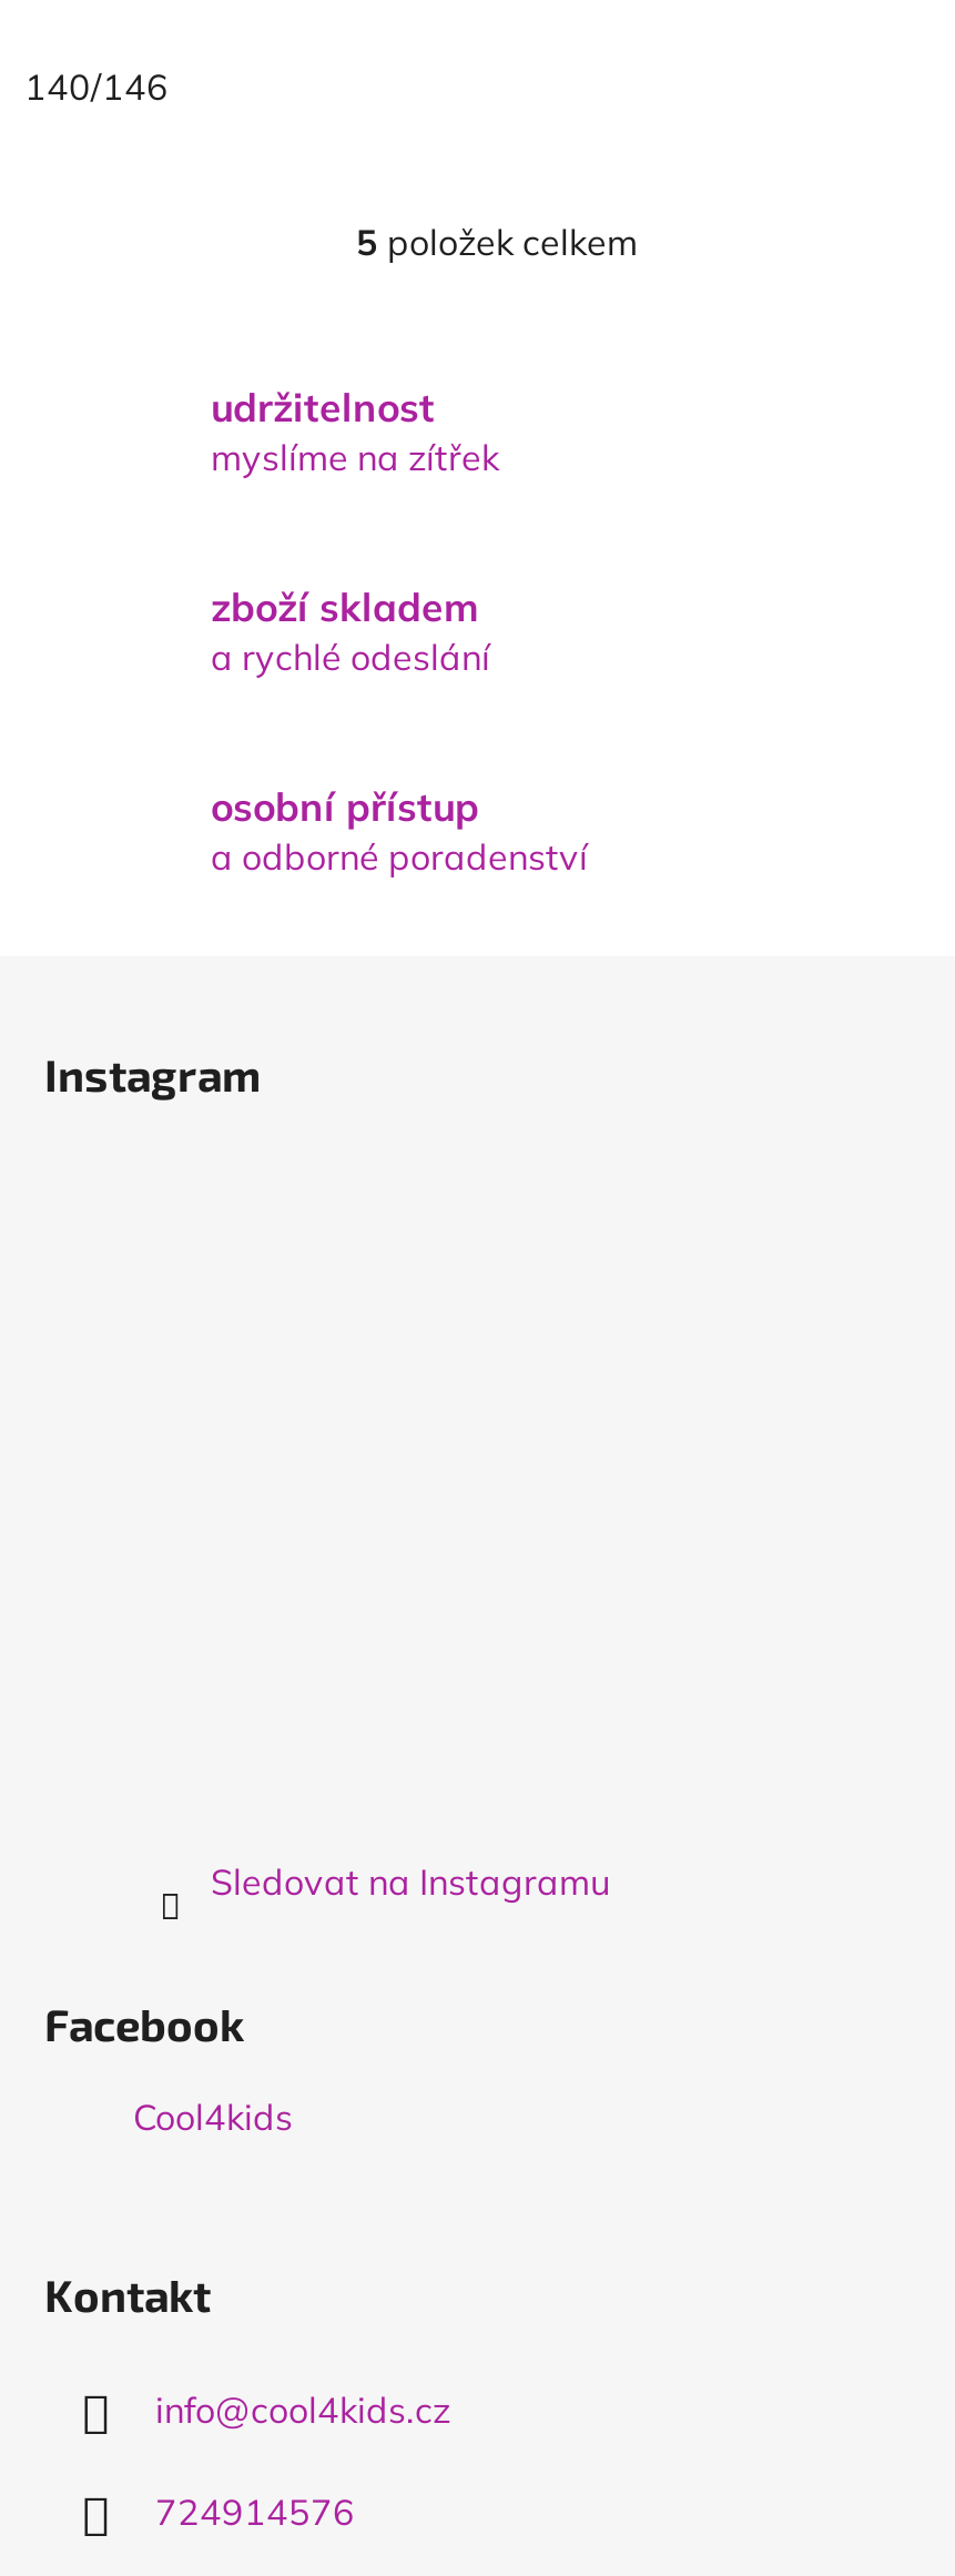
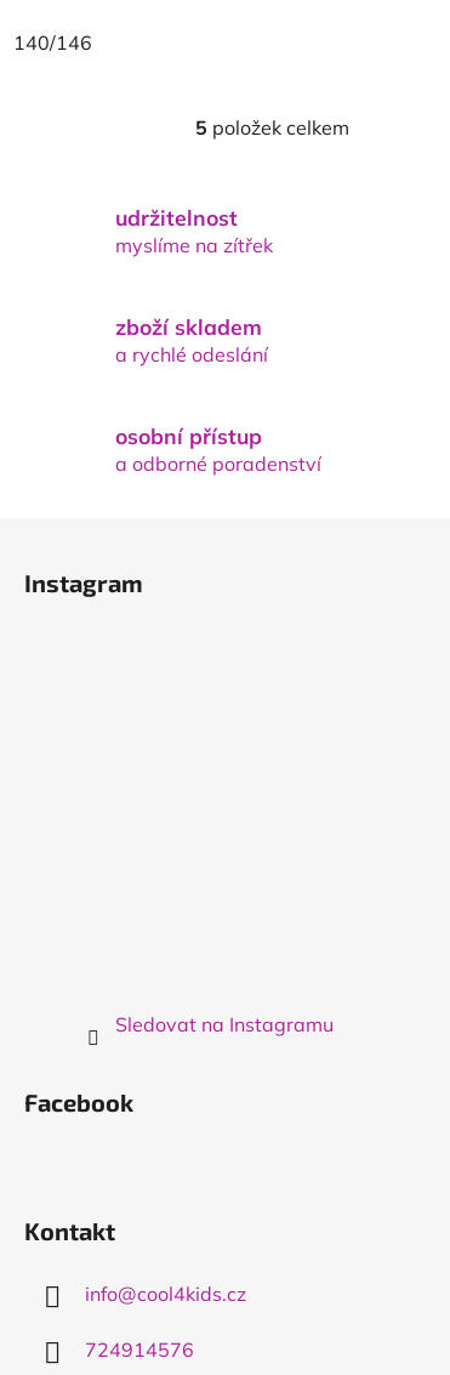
- Cool4kids
